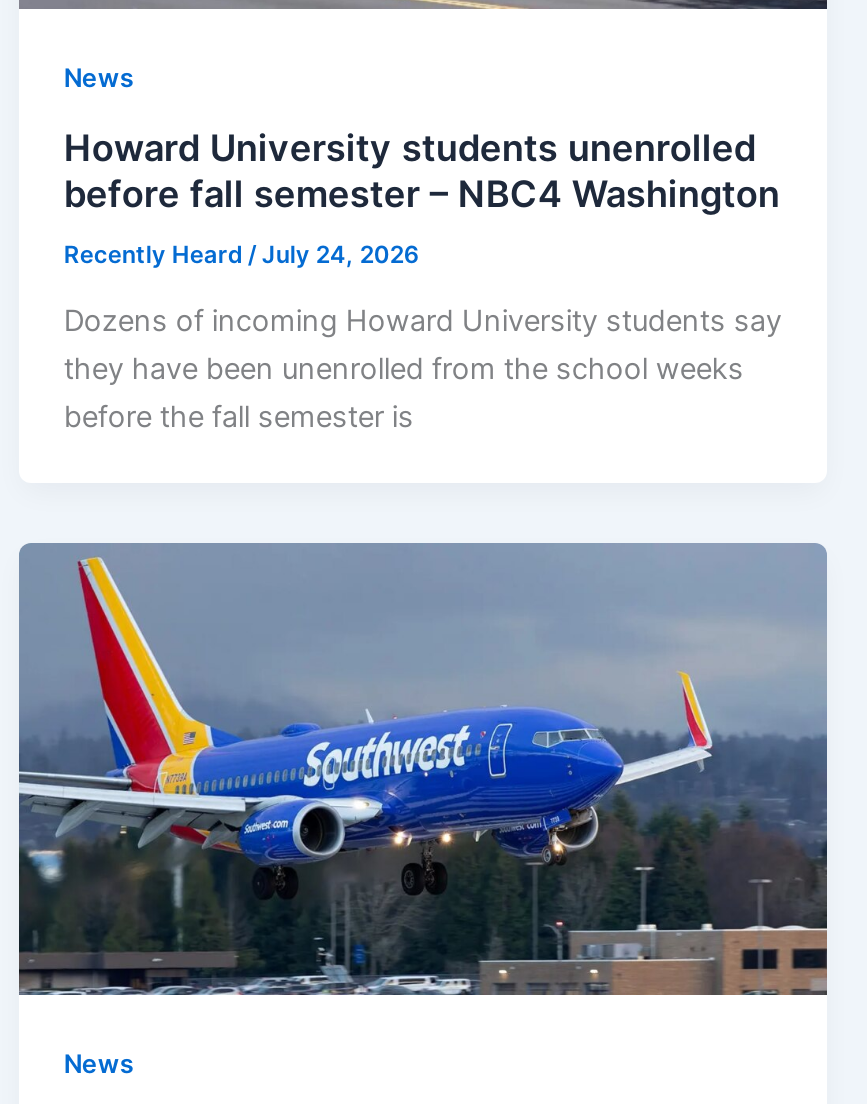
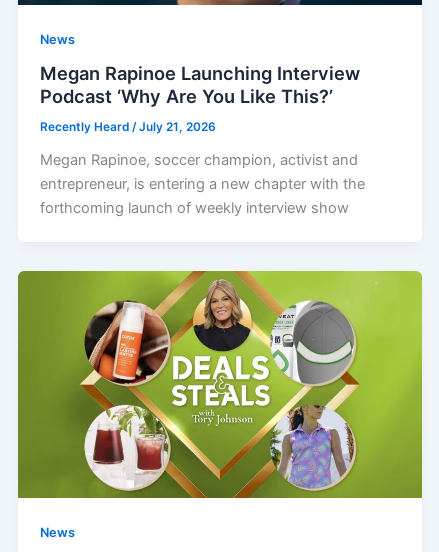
- Howard University students unenrolled
- before fall semester – NBC4 Washington
+ Megan Rapinoe Launching Interview
+ Podcast ‘Why Are You Like This?’

- Recently Heard / July 24, 2026
+ Recently Heard / July 21, 2026

- Dozens of incoming Howard University students say
- they have been unenrolled from the school weeks
- before the fall semester is
+ Megan Rapinoe, soccer champion, activist and
+ entrepreneur, is entering a new chapter with the
+ forthcoming launch of weekly interview show

- [image]
+ [image]
